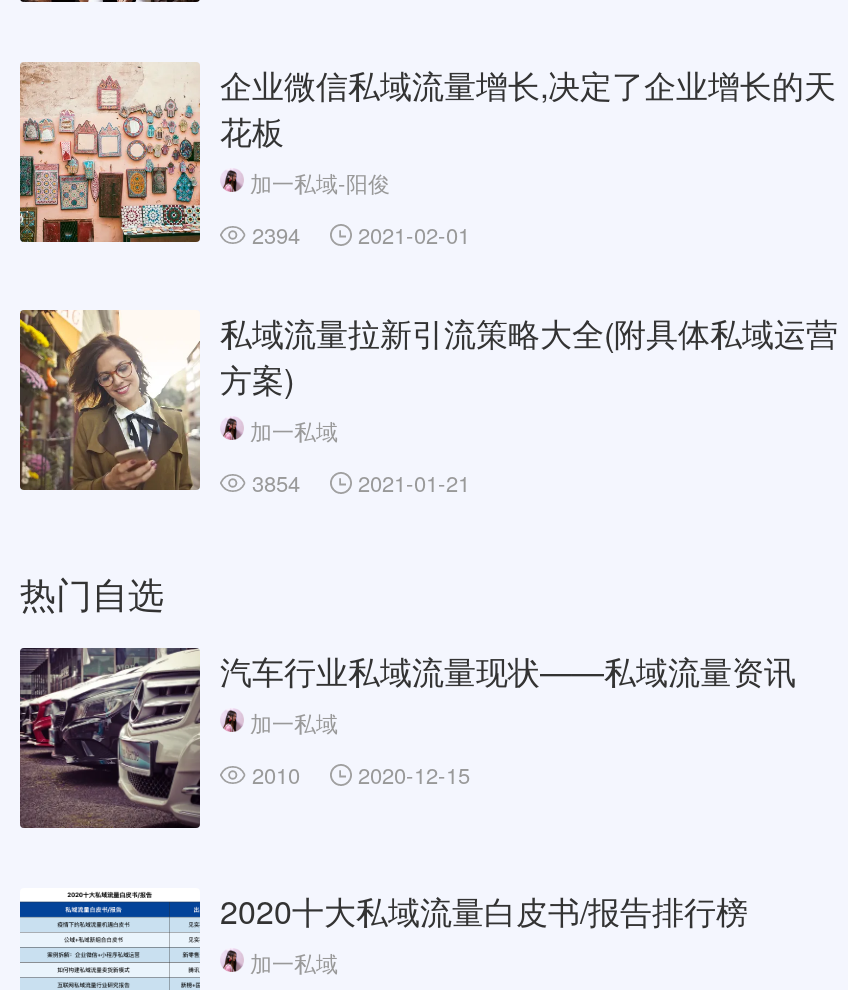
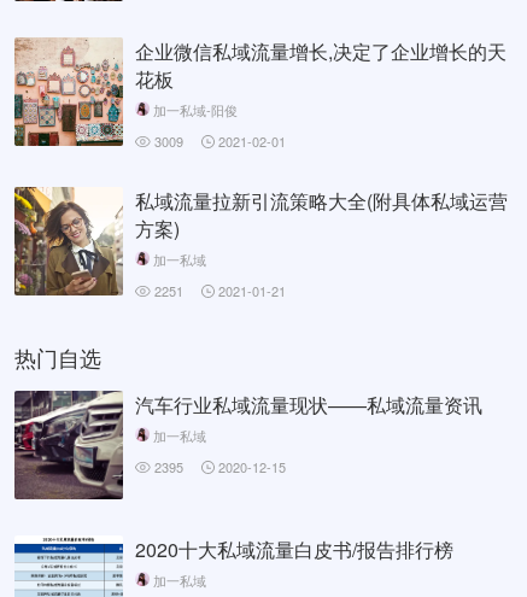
- 2394 2021-02-01
+ 3009 2021-02-01

- 3854 2021-01-21
+ 2251 2021-01-21

- 2010 2020-12-15
+ 2395 2020-12-15
